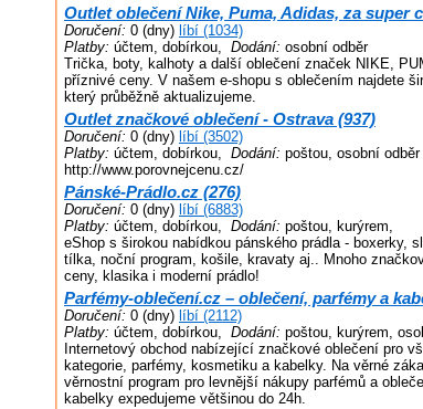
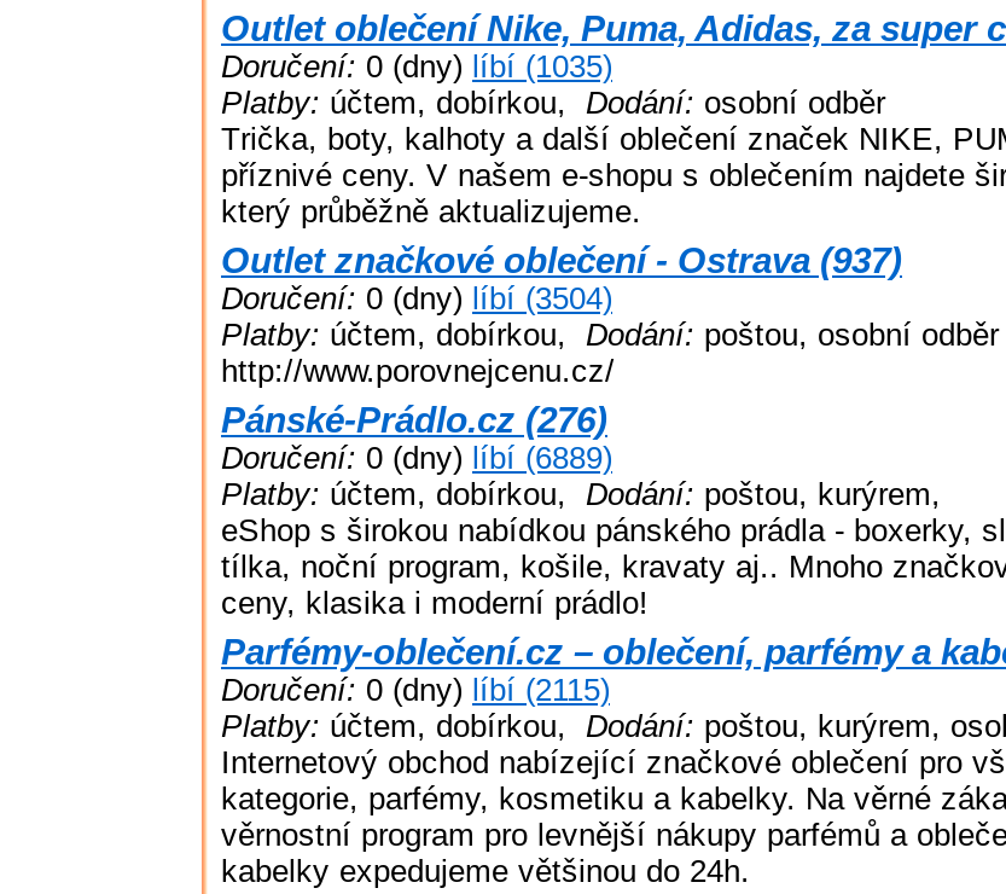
- Doručení: 0 (dny) líbí (1034)
+ Doručení: 0 (dny) líbí (1035)

- Doručení: 0 (dny) líbí (3502)
+ Doručení: 0 (dny) líbí (3504)

- Doručení: 0 (dny) líbí (6883)
+ Doručení: 0 (dny) líbí (6889)

- Doručení: 0 (dny) líbí (2112)
+ Doručení: 0 (dny) líbí (2115)
